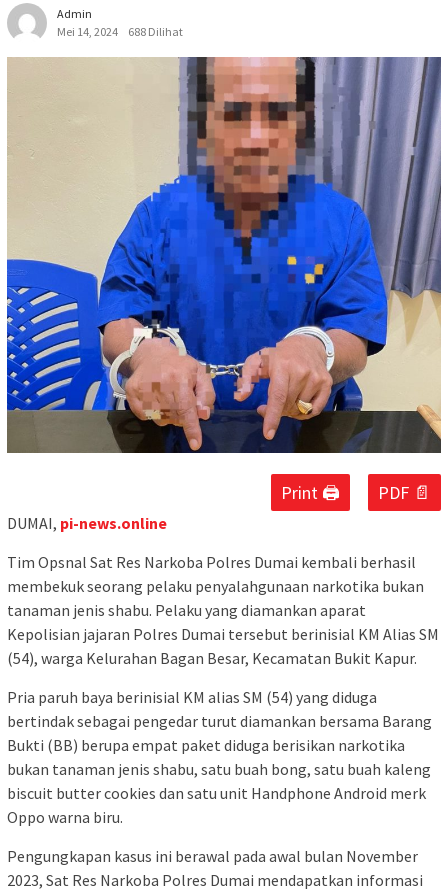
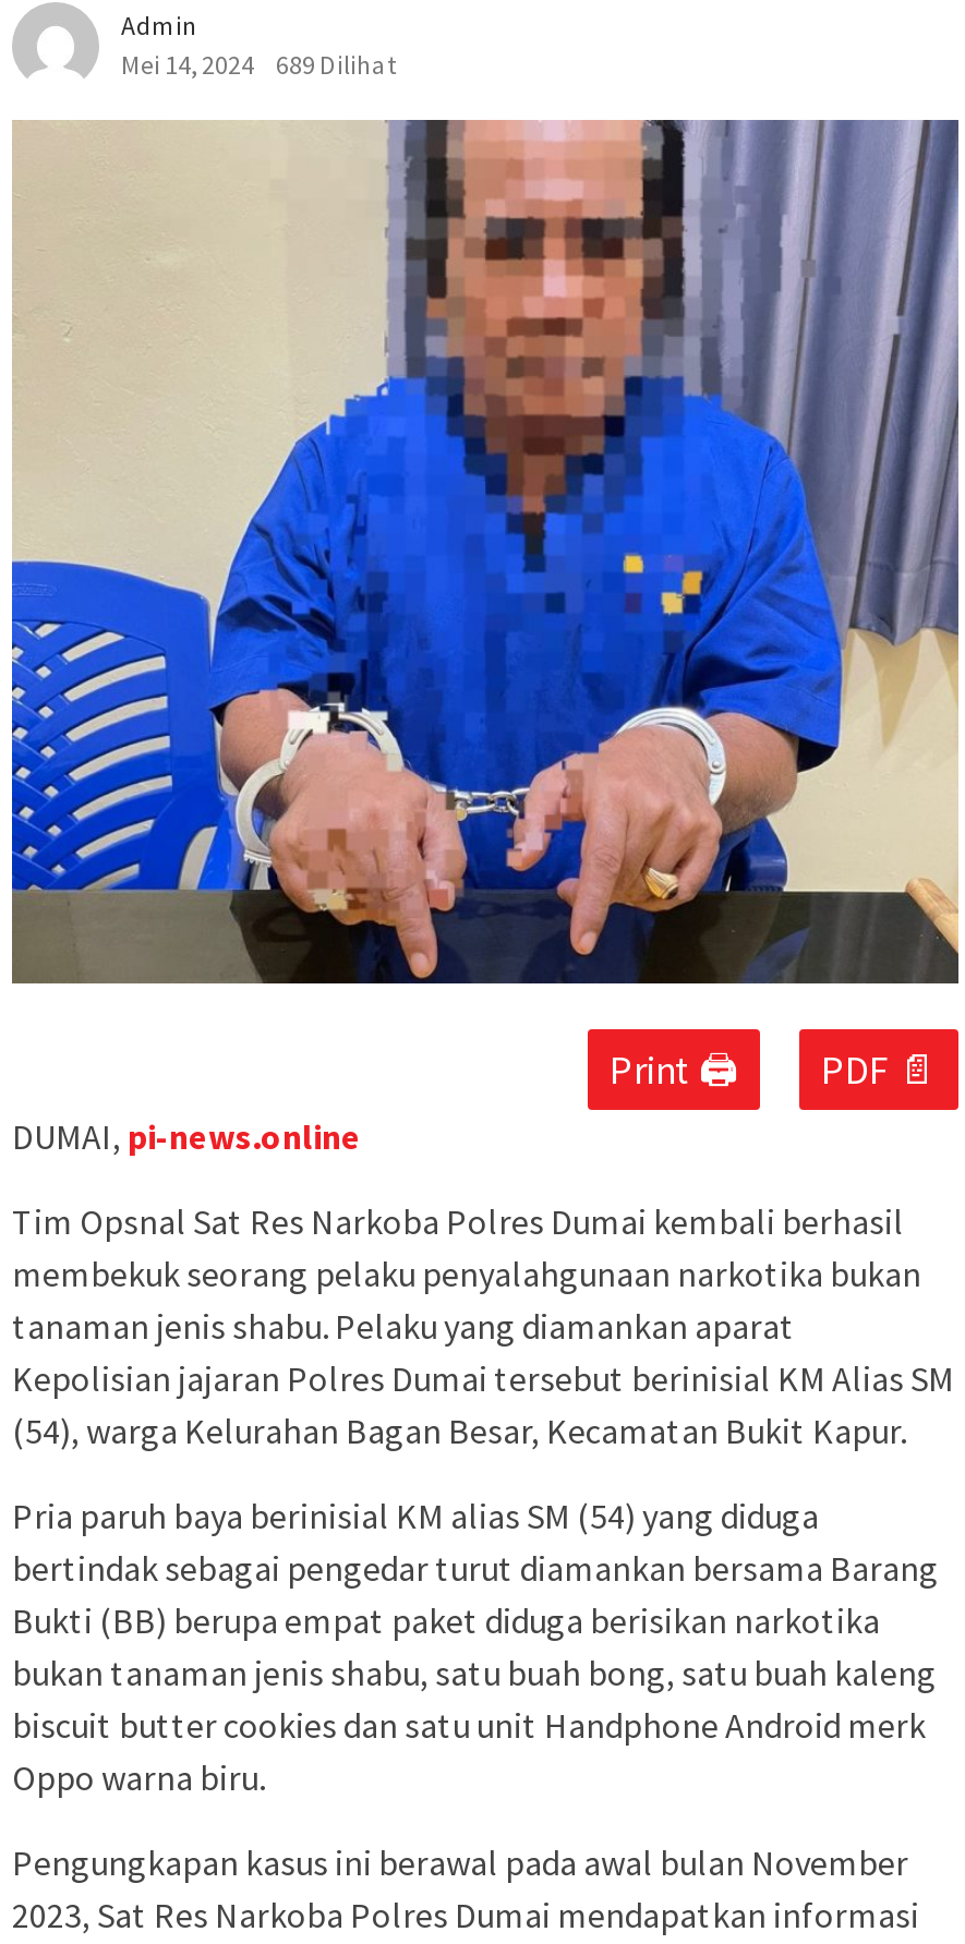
- Mei 14, 2024 688 Dilihat
+ Mei 14, 2024 689 Dilihat
